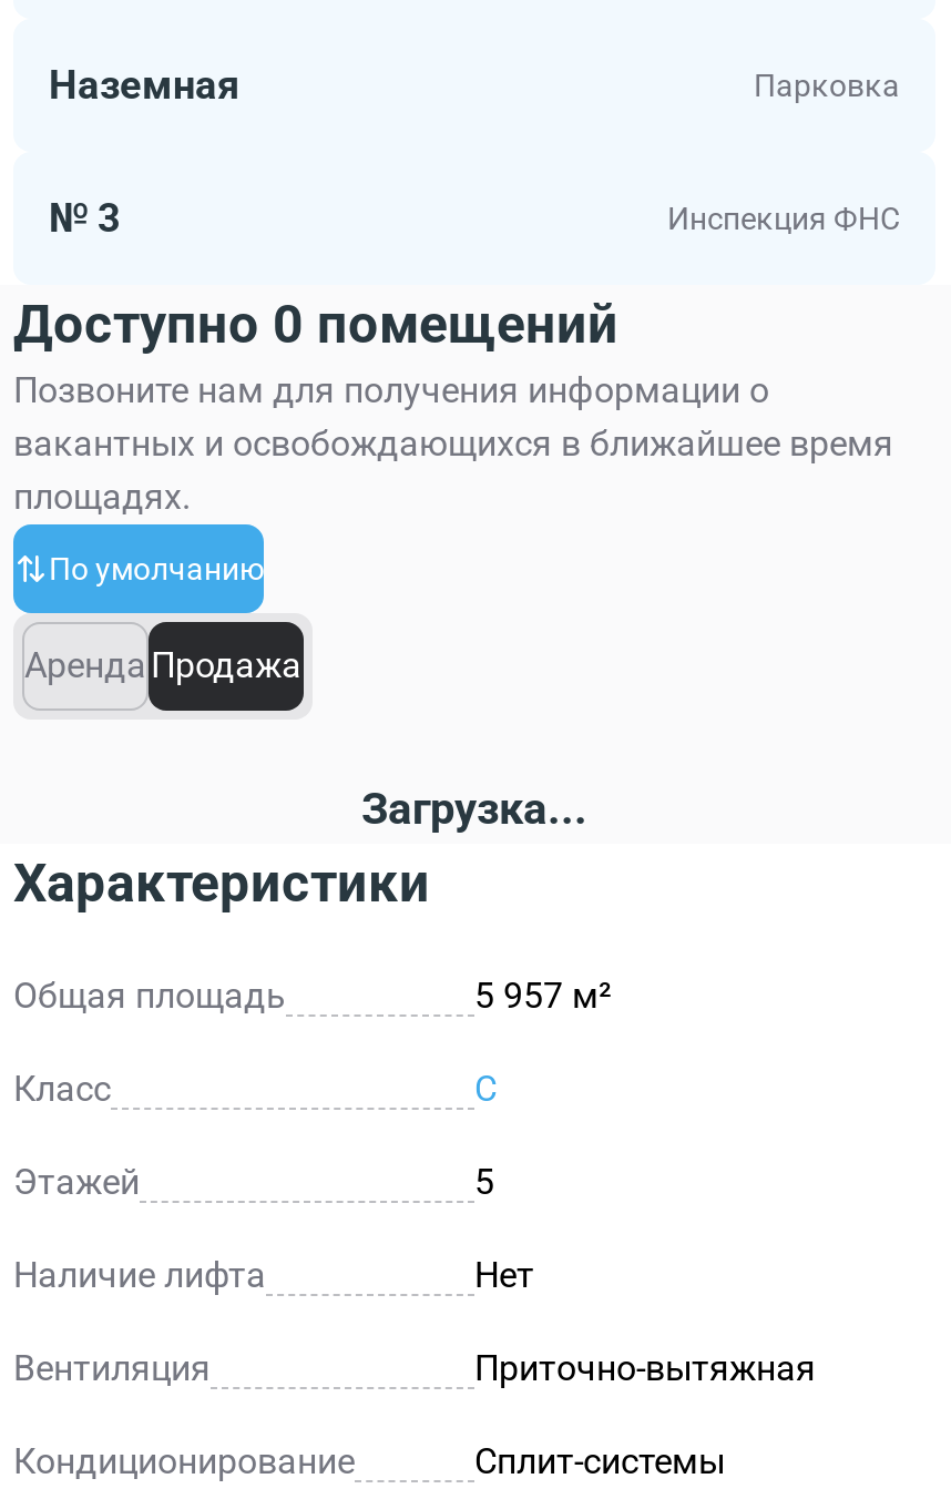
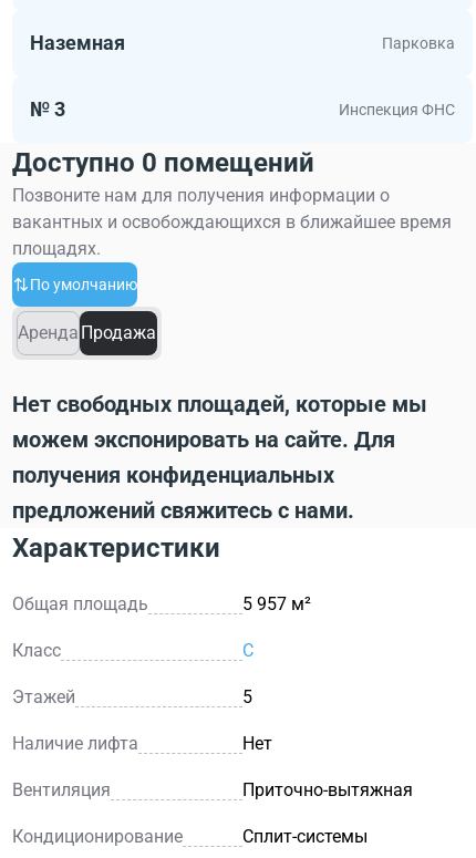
- Загрузка...
+ Нет свободных площадей, которые мы
+ можем экспонировать на сайте. Для
+ получения конфиденциальных
+ предложений свяжитесь с нами.
